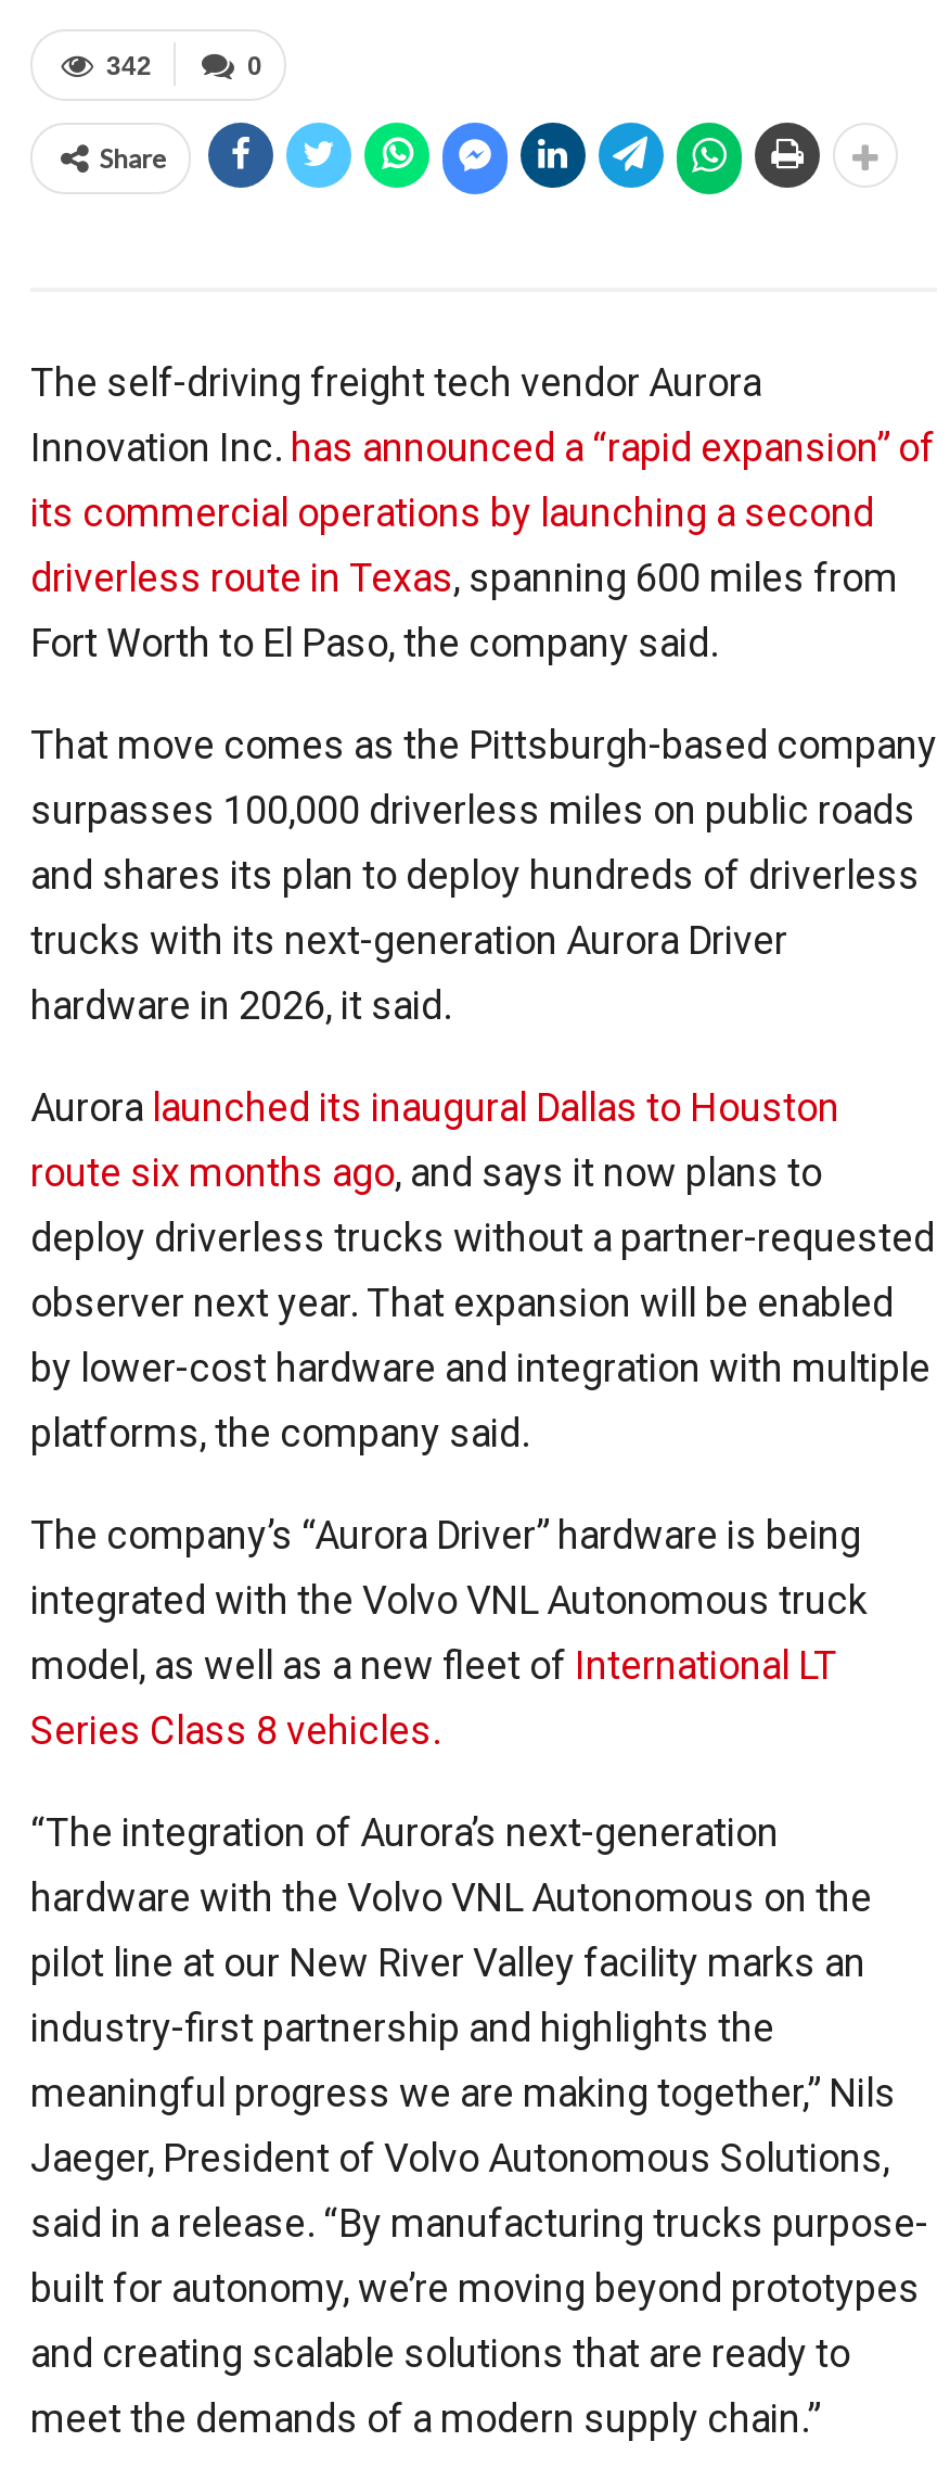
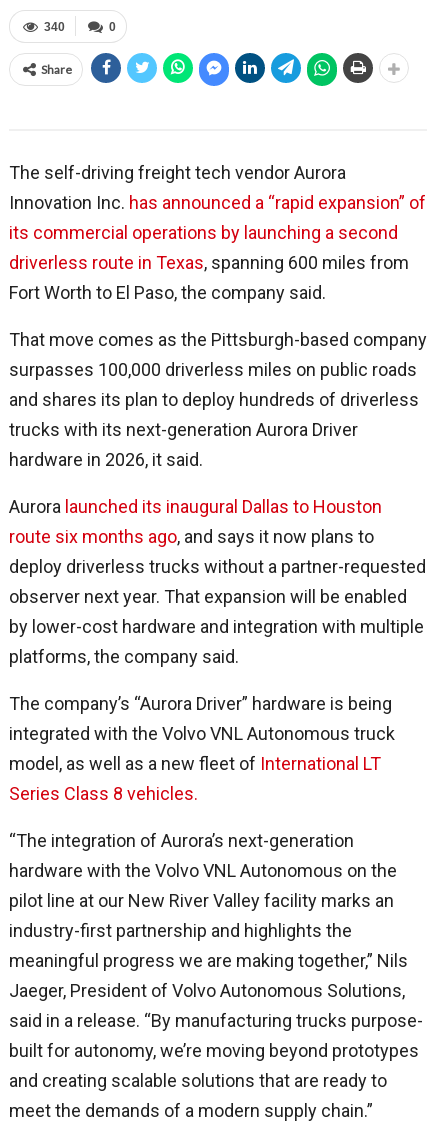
- 342
+ 340
